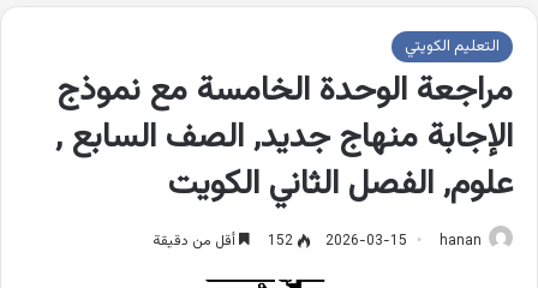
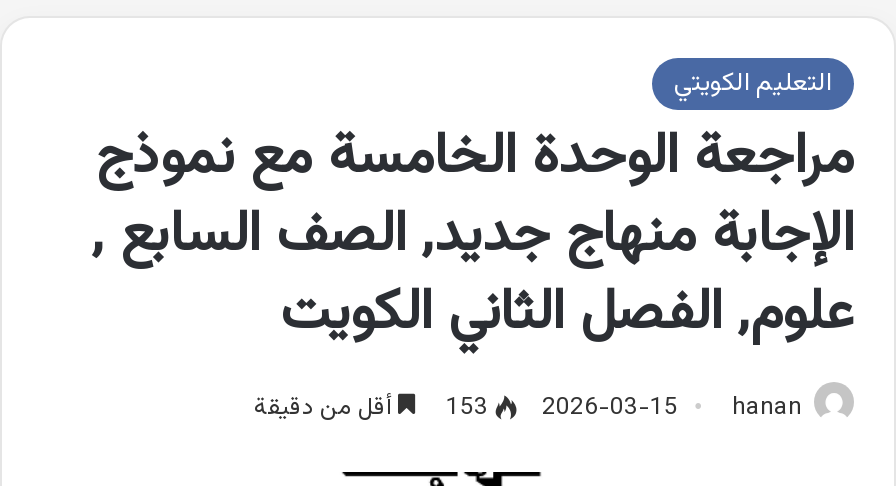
- hanan 2026-03-15 152 أقل من دقيقة
+ hanan 2026-03-15 153 أقل من دقيقة
